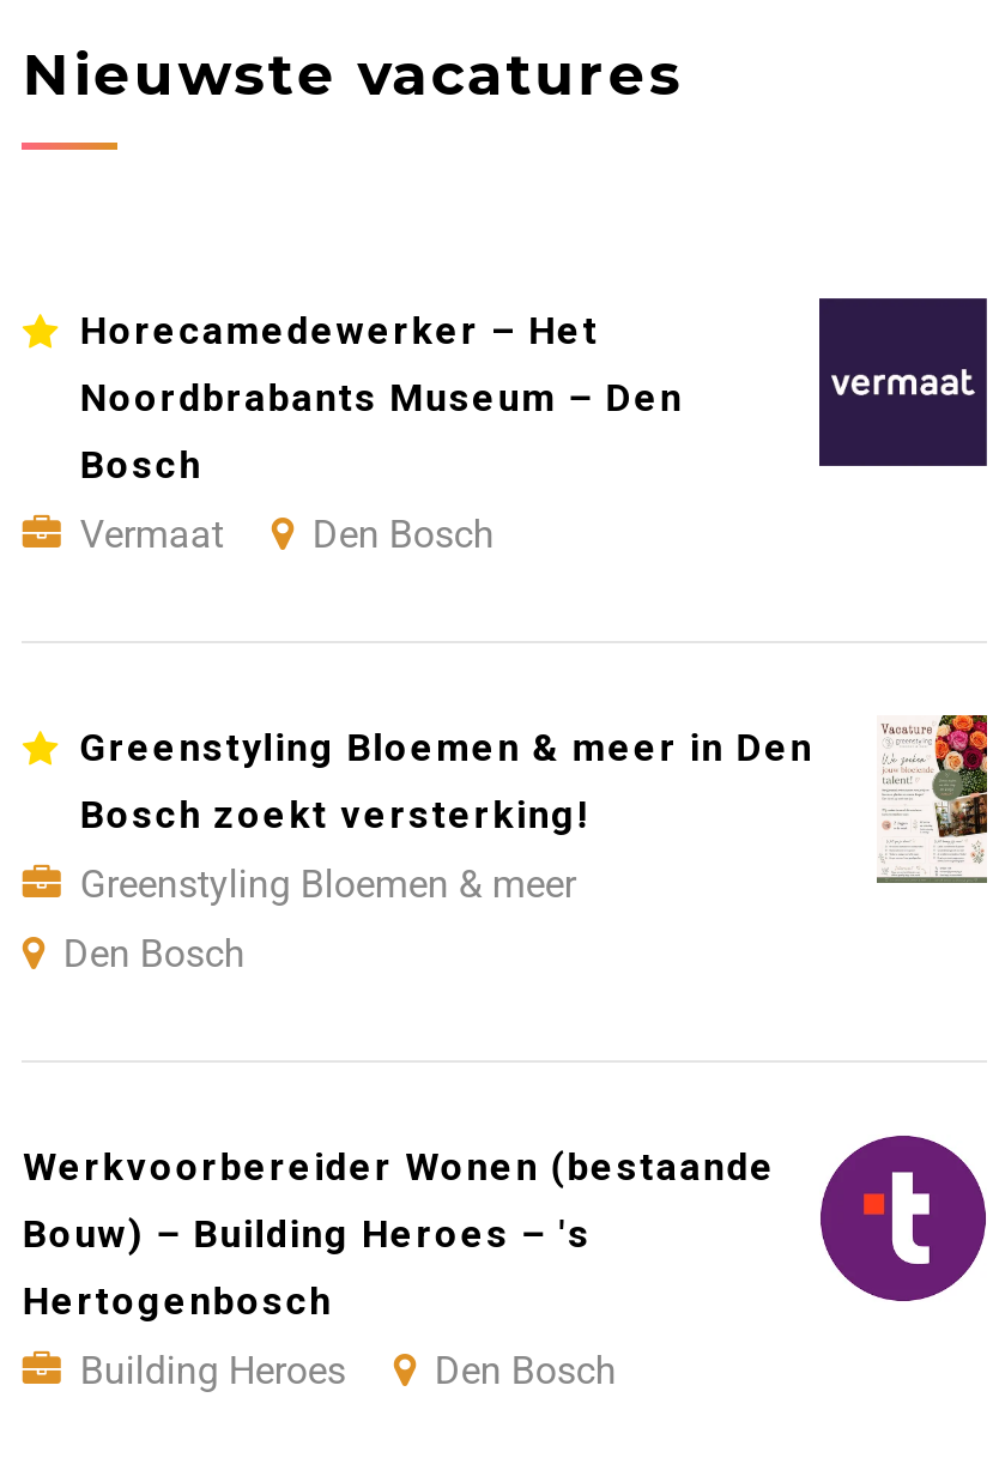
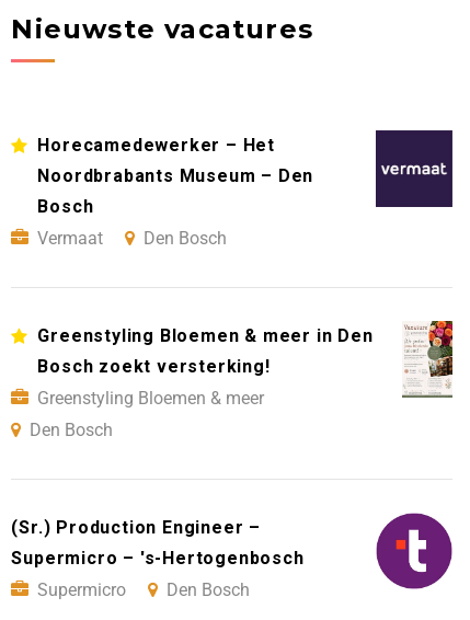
- Werkvoorbereider Wonen (bestaande
- Bouw) – Building Heroes – 's
- Hertogenbosch
- Building Heroes
+ (Sr.) Production Engineer –
+ Supermicro – 's-Hertogenbosch
+ Supermicro
